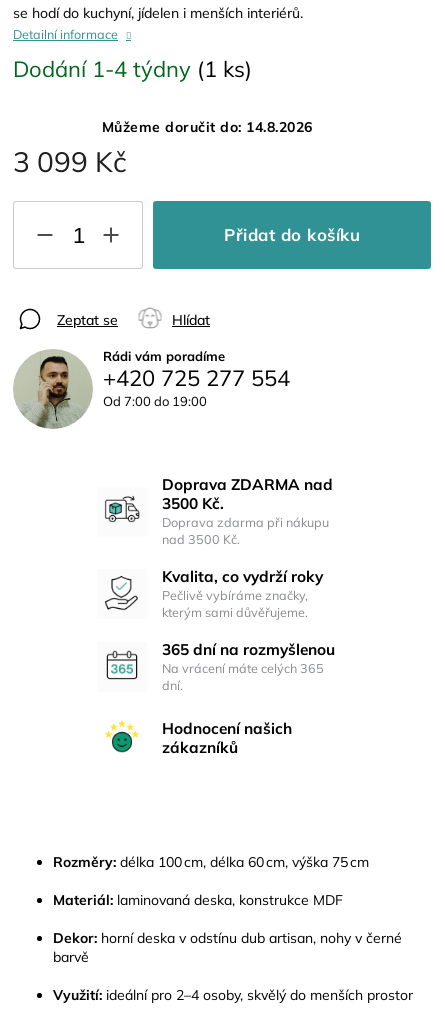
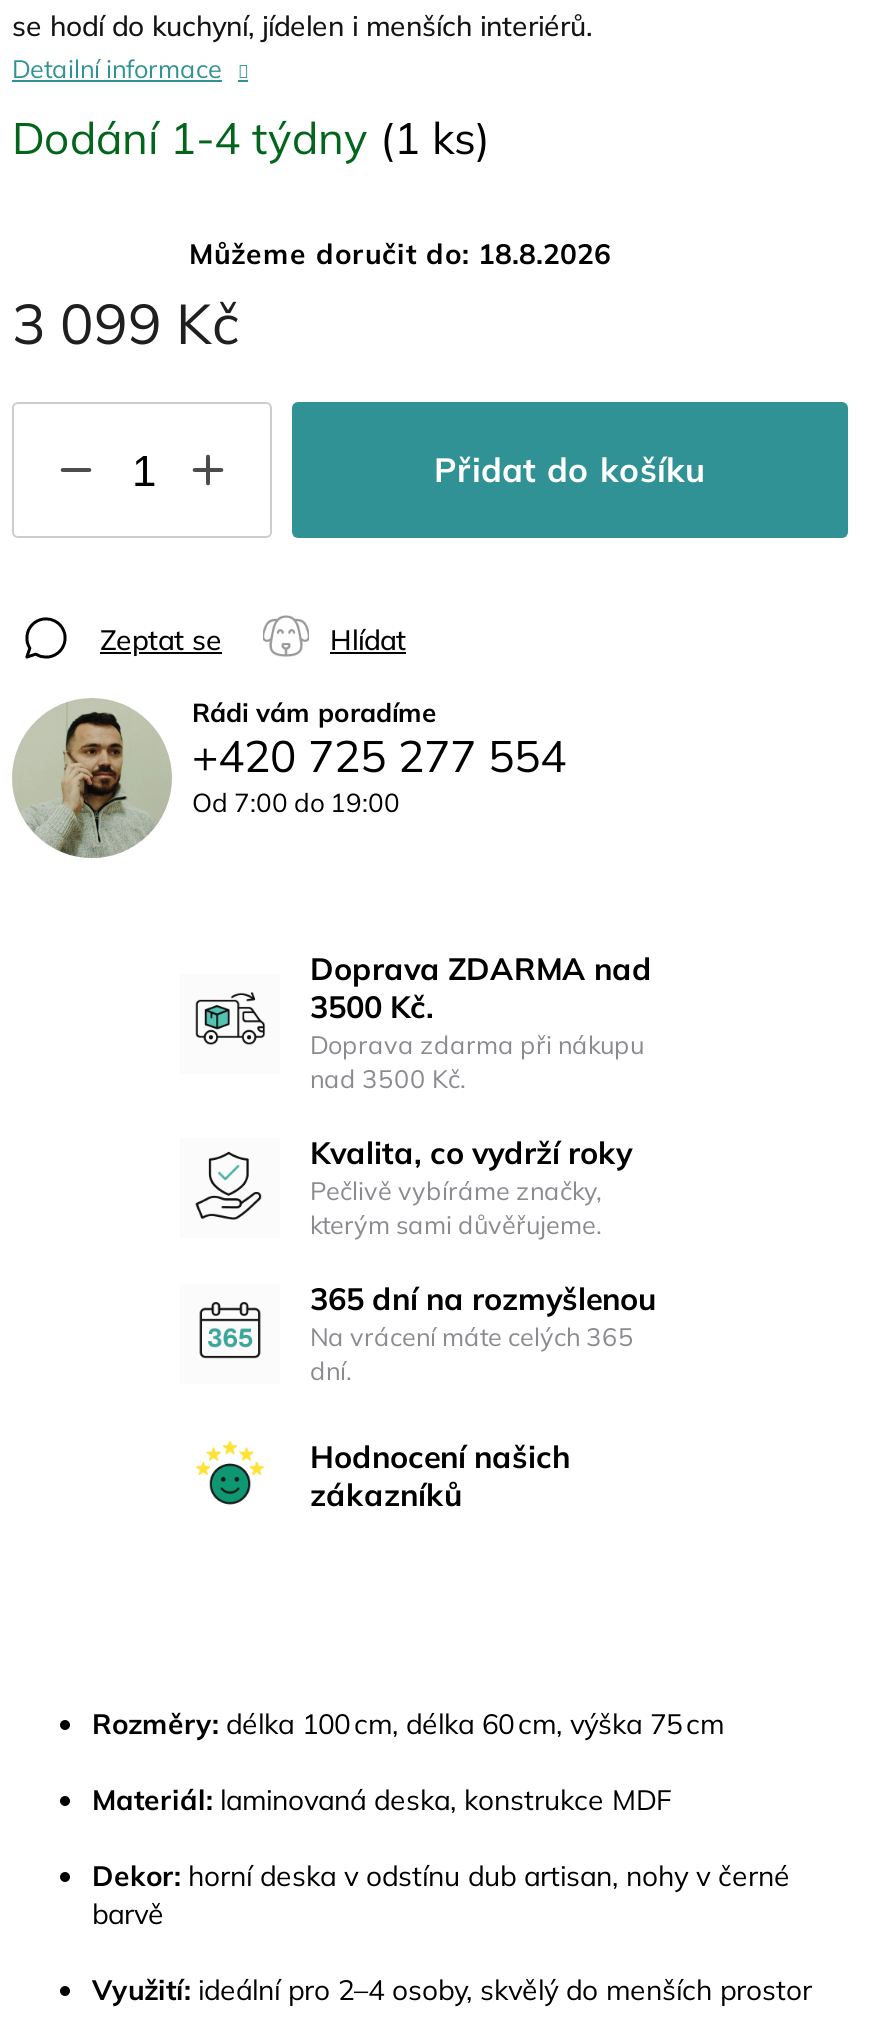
- Můžeme doručit do: 14.8.2026
+ Můžeme doručit do: 18.8.2026
